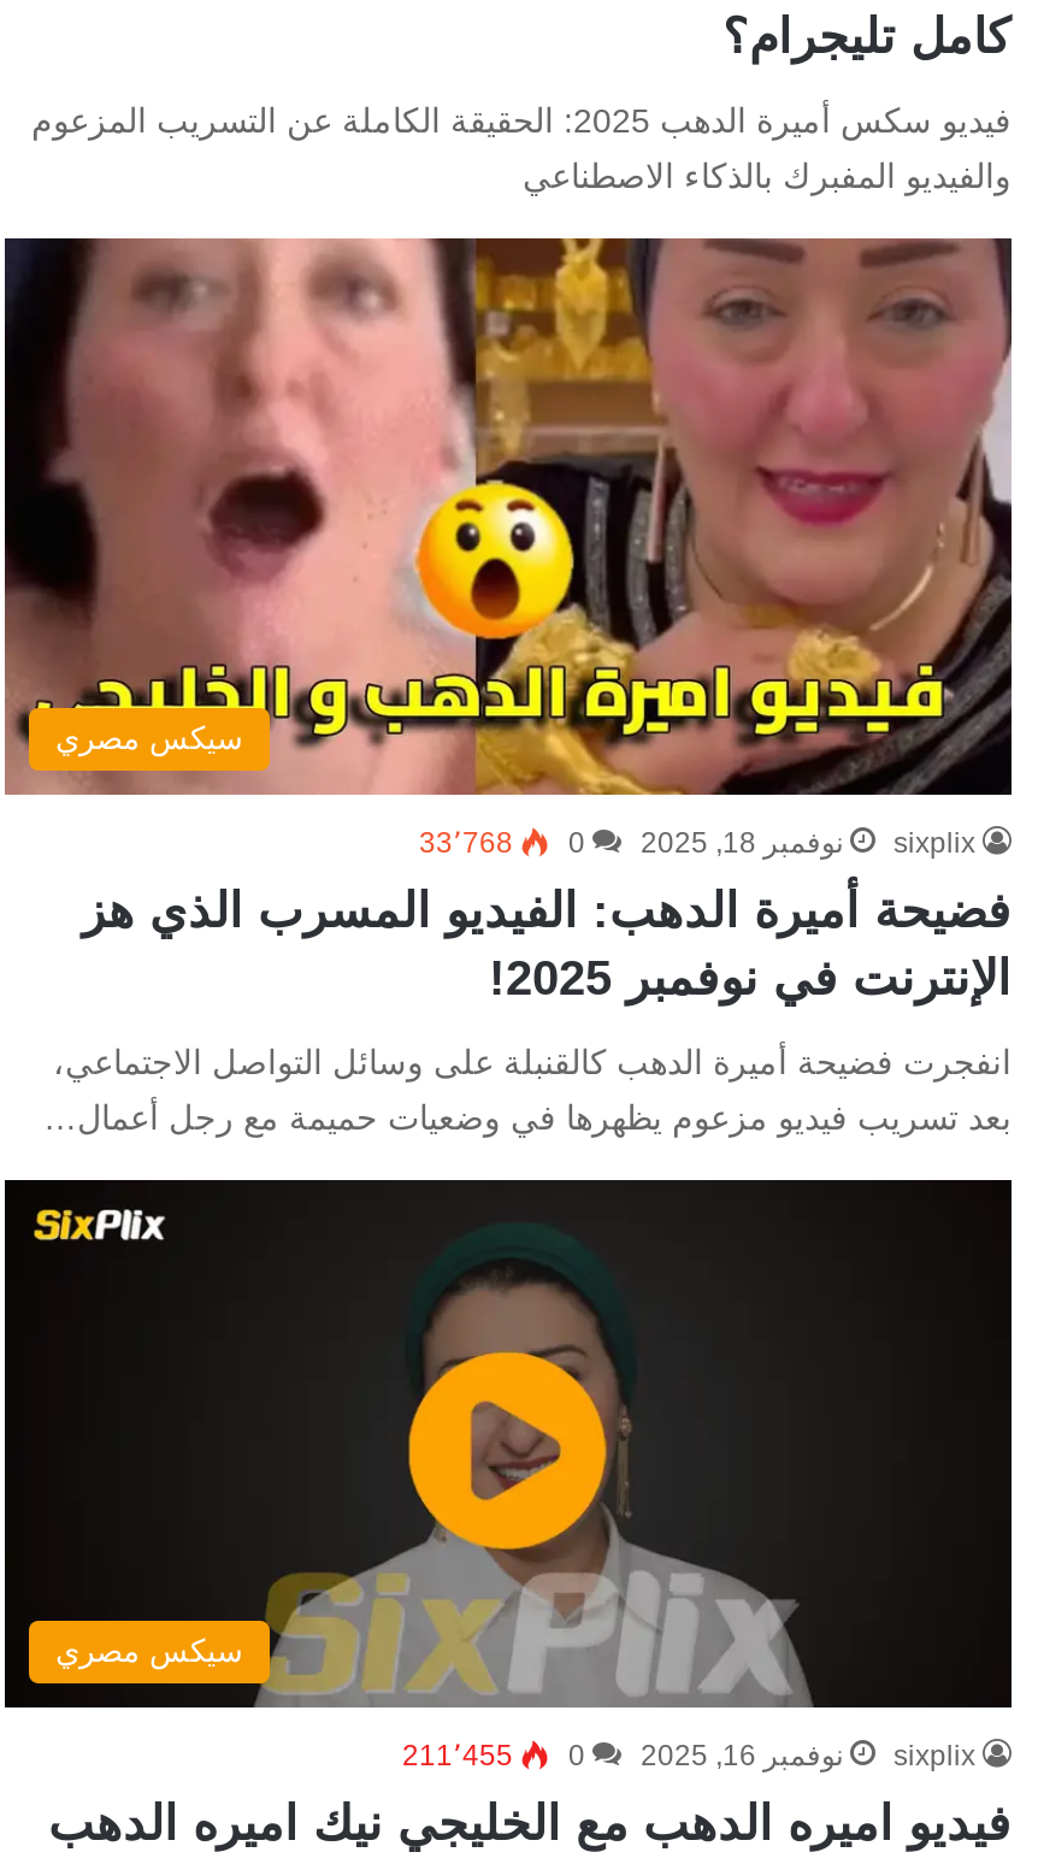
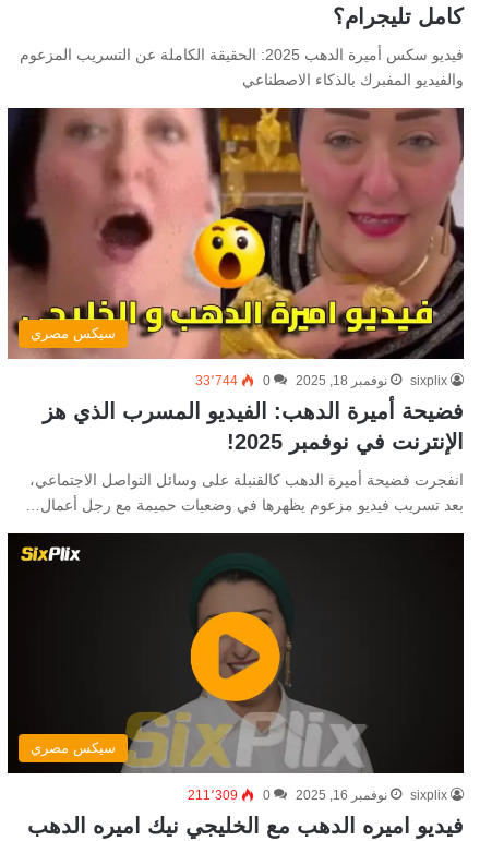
- 33٬768 0
+ 33٬744 0

- 211٬455 0
+ 211٬309 0
